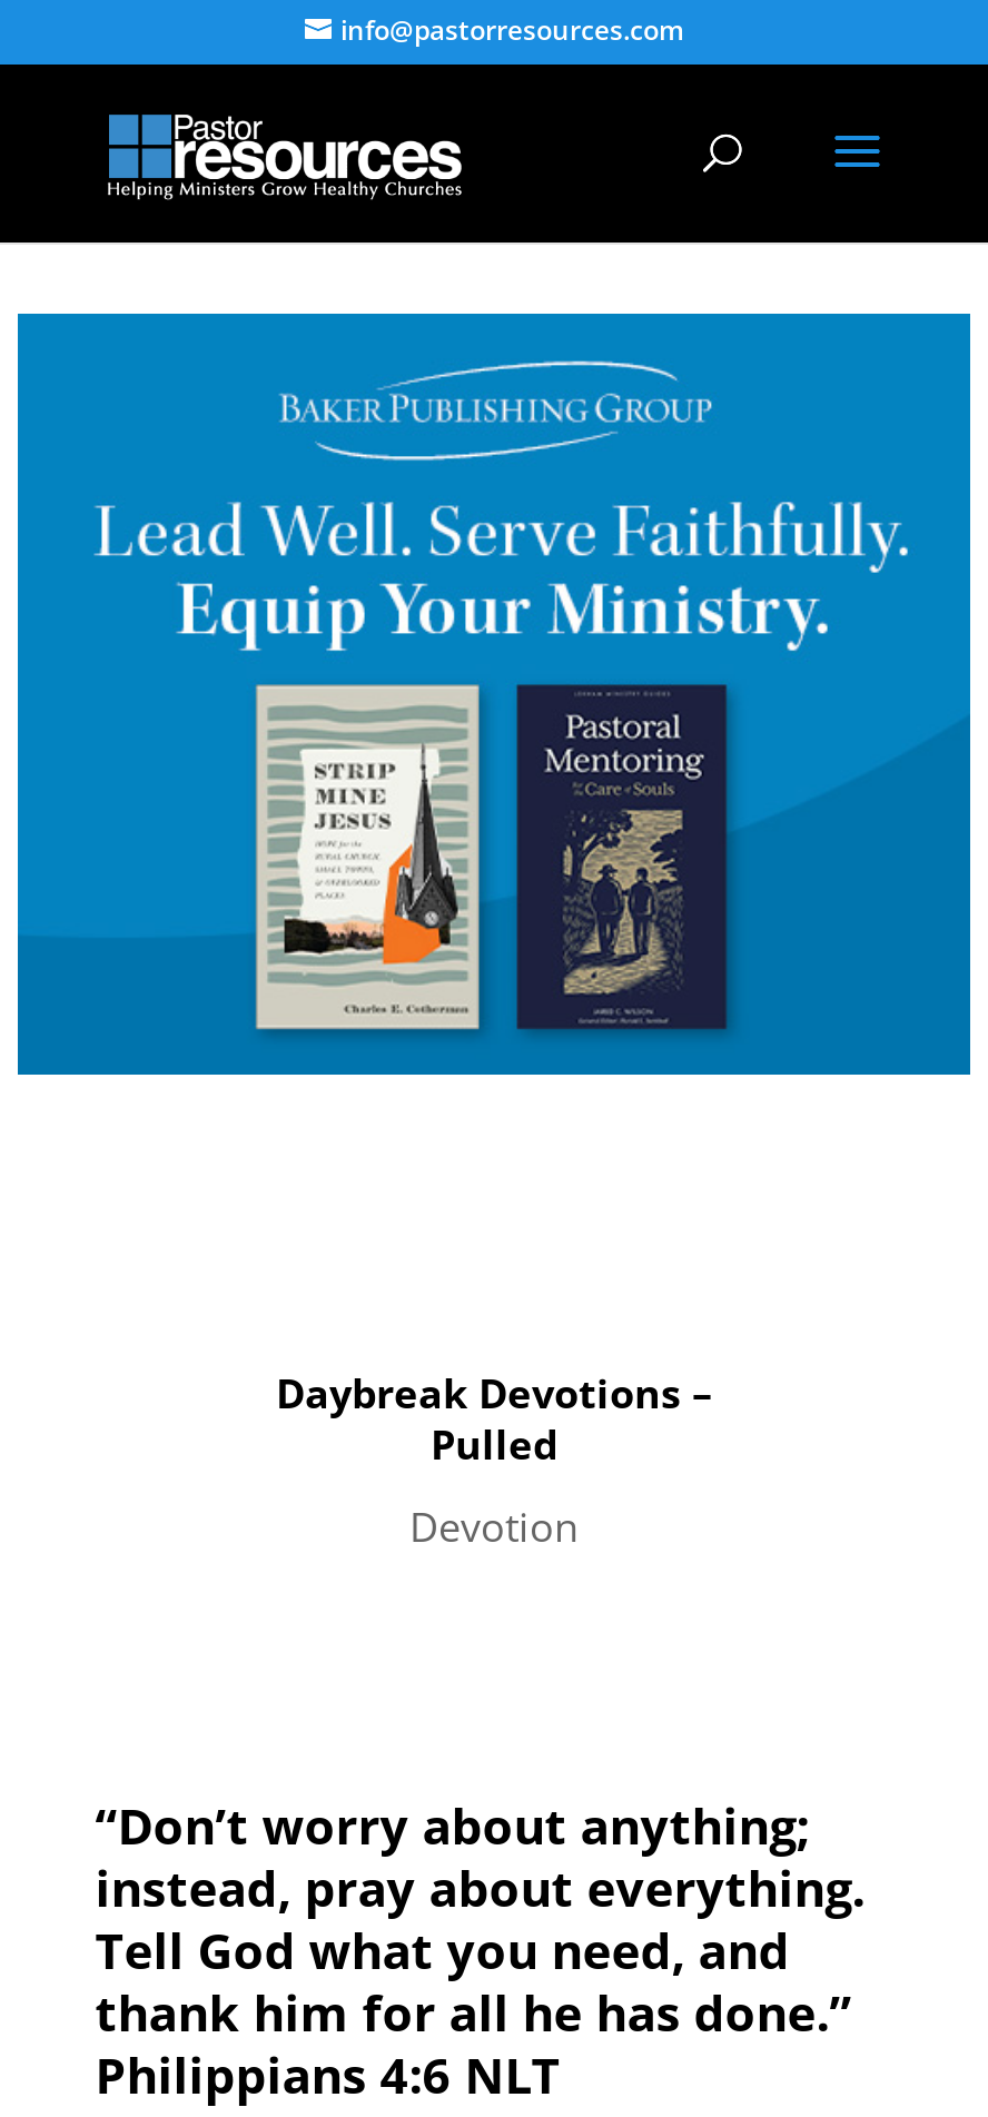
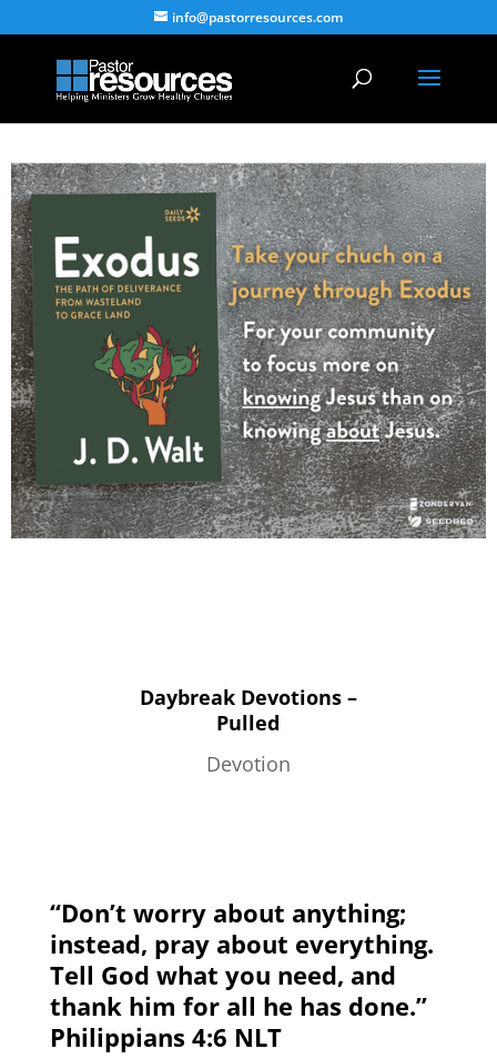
- [image]
+ [image]
